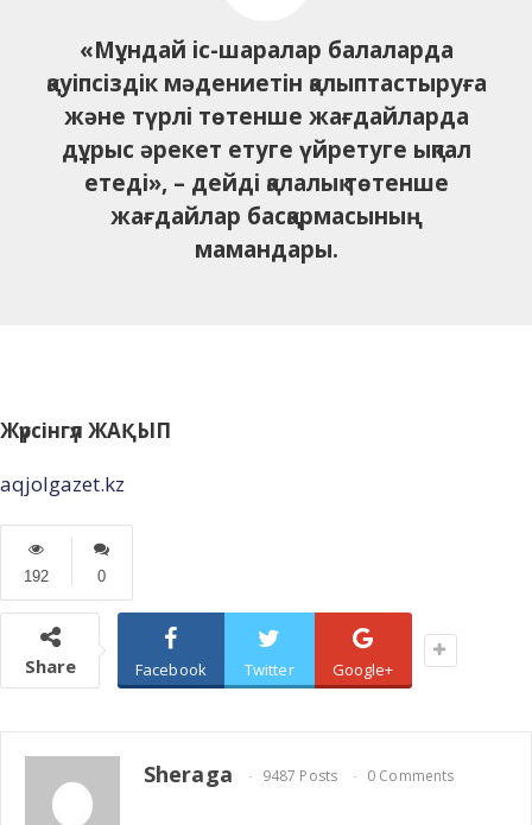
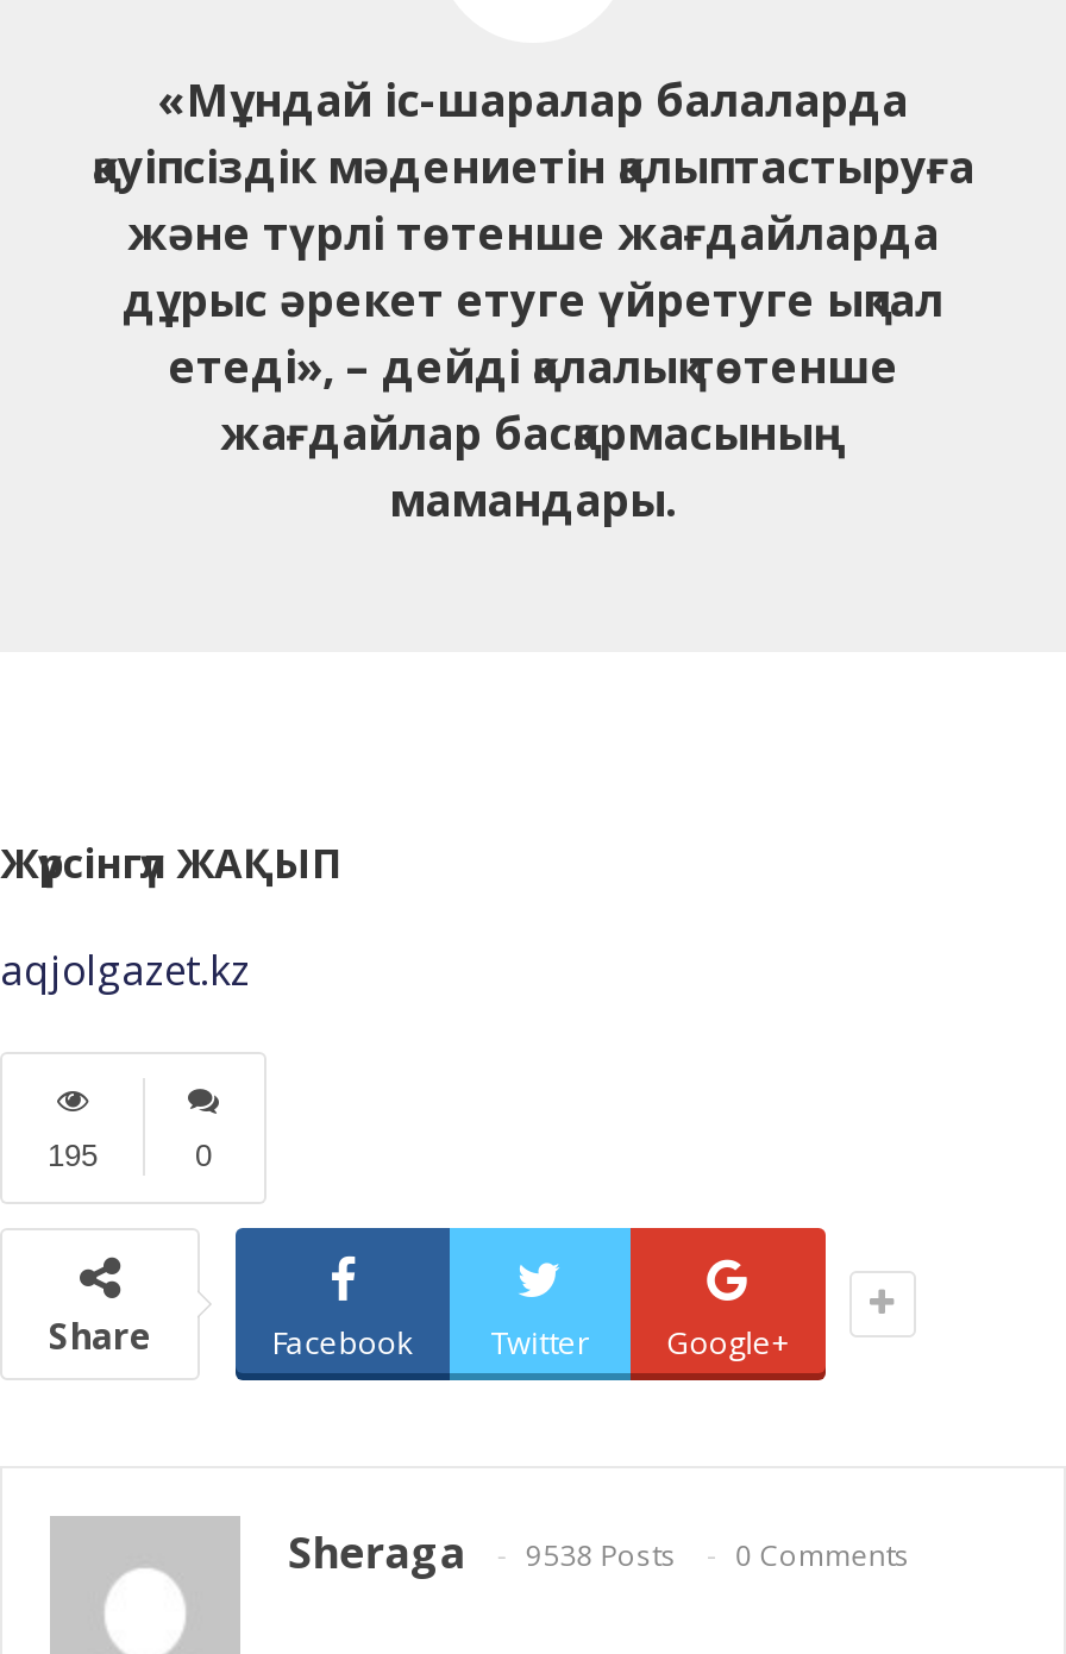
- 192
+ 195

- Sheraga 9487 Posts 0 Comments
+ Sheraga 9538 Posts 0 Comments
